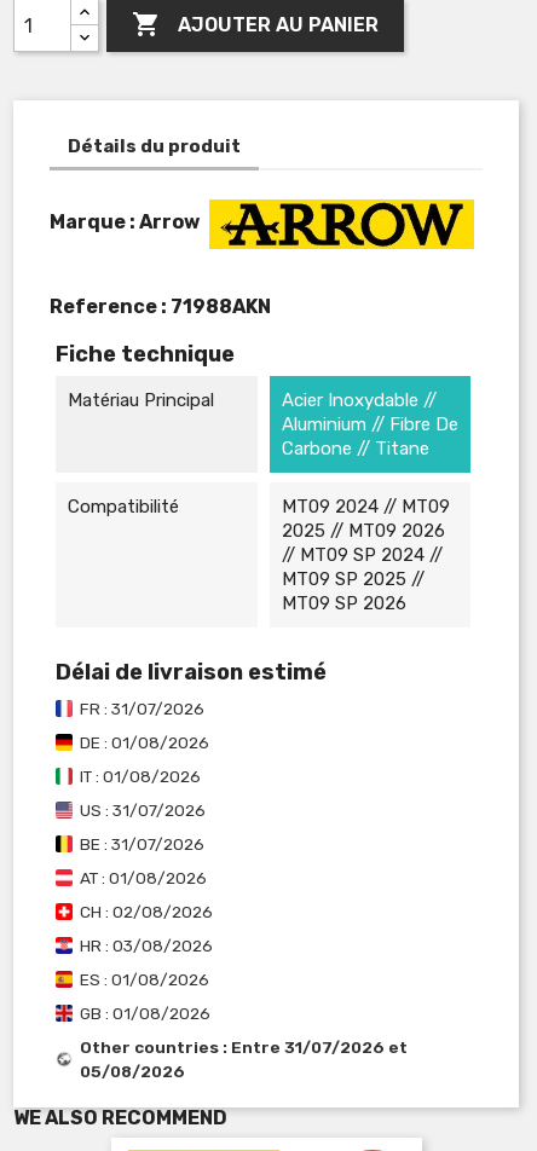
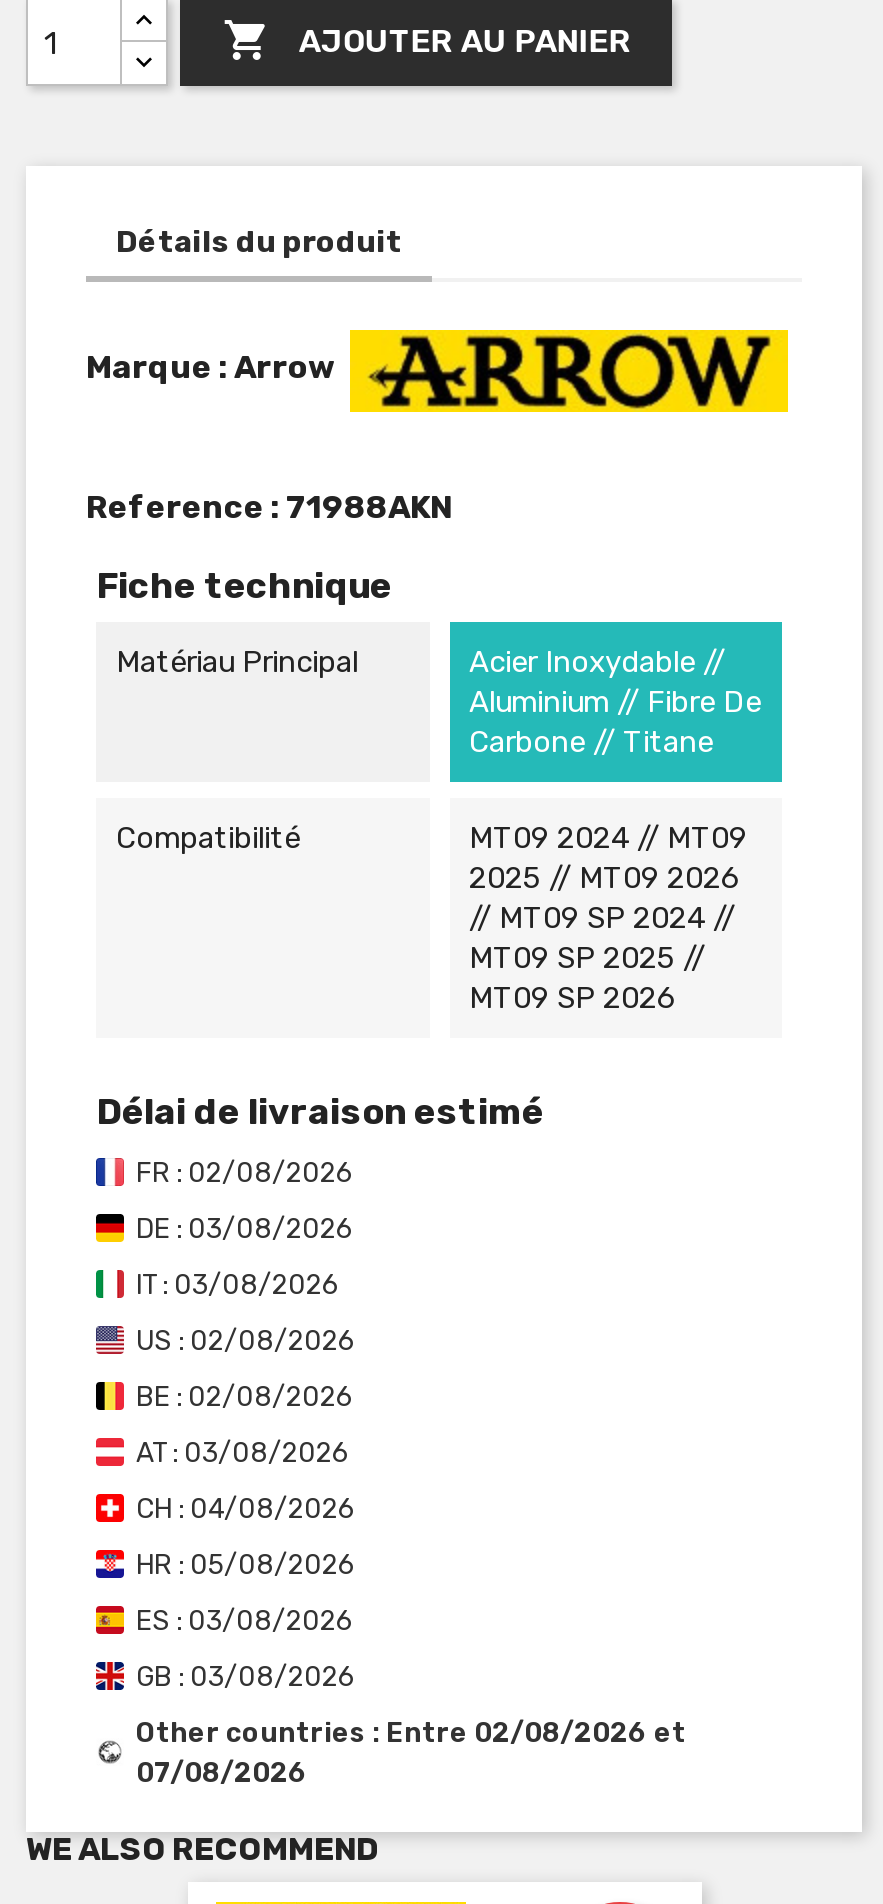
- FR : 31/07/2026
+ FR : 02/08/2026

- DE : 01/08/2026
+ DE : 03/08/2026

- IT : 01/08/2026
+ IT : 03/08/2026

- US : 31/07/2026
+ US : 02/08/2026

- BE : 31/07/2026
+ BE : 02/08/2026

- AT : 01/08/2026
+ AT : 03/08/2026

- CH : 02/08/2026
+ CH : 04/08/2026

- HR : 03/08/2026
+ HR : 05/08/2026

- ES : 01/08/2026
+ ES : 03/08/2026

- GB : 01/08/2026
+ GB : 03/08/2026

- Other countries : Entre 31/07/2026 et
+ Other countries : Entre 02/08/2026 et

- 05/08/2026
+ 07/08/2026
